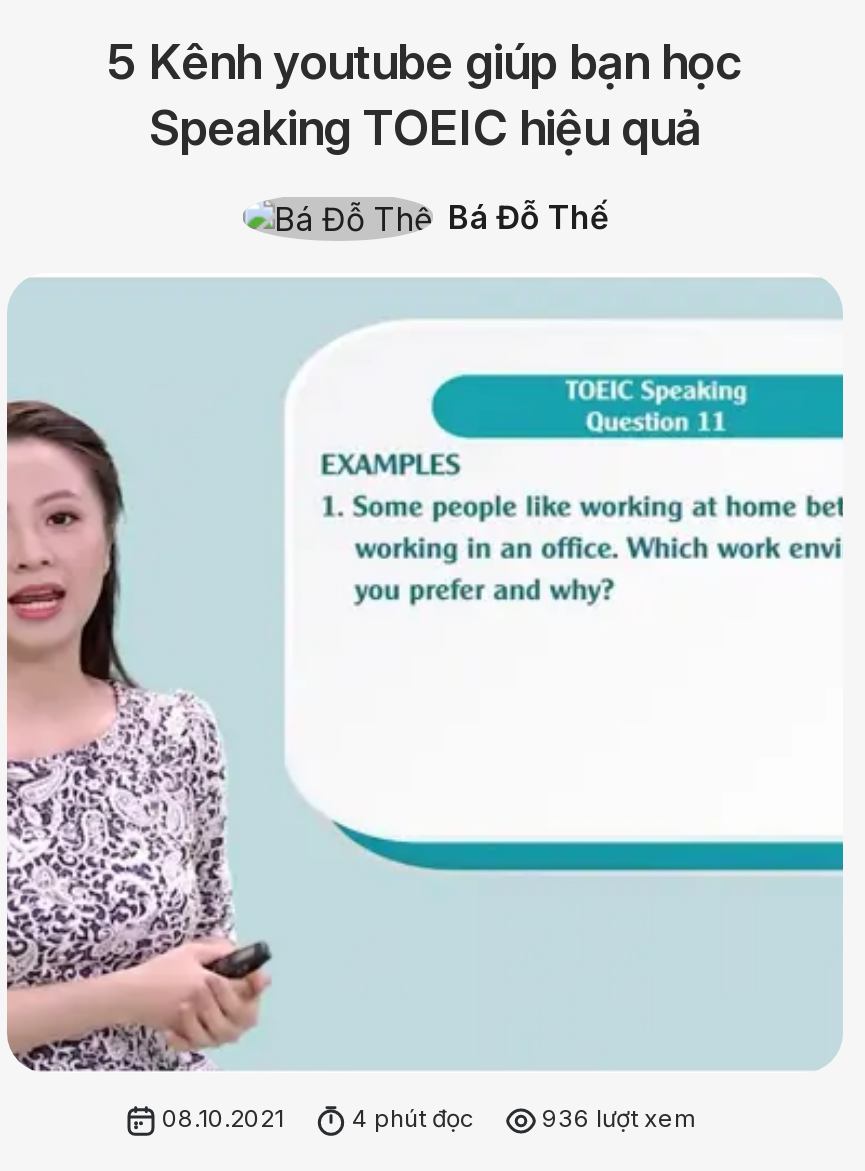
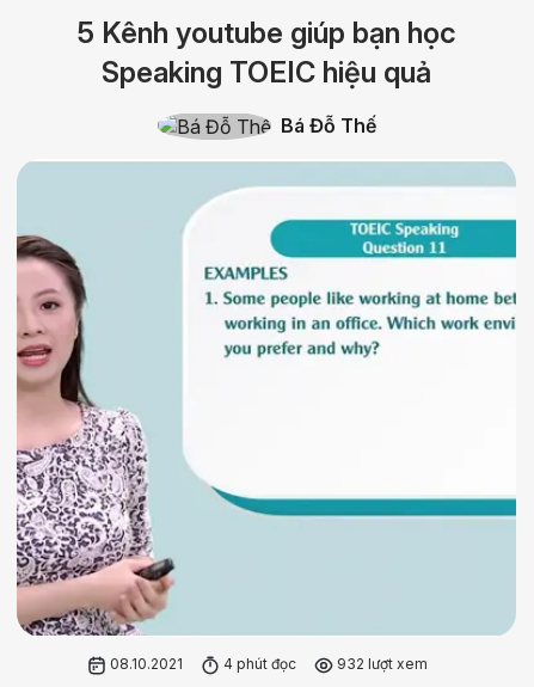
- 936 lượt xem
+ 932 lượt xem
